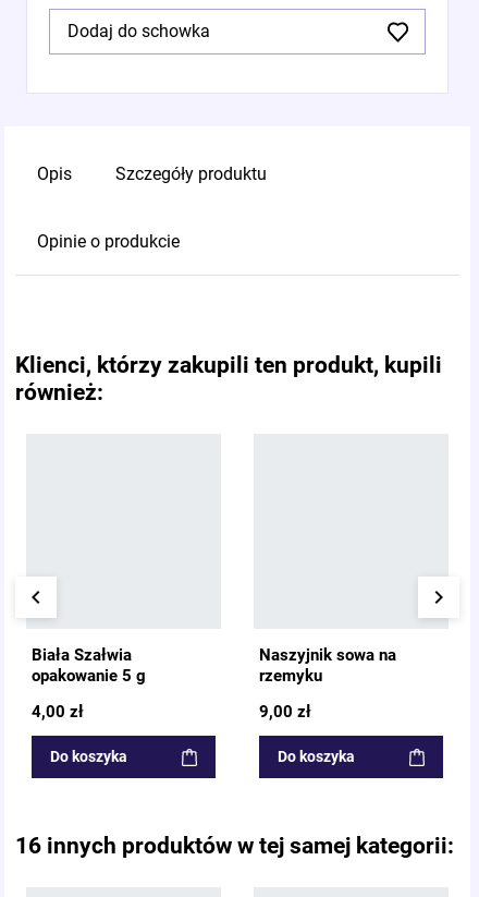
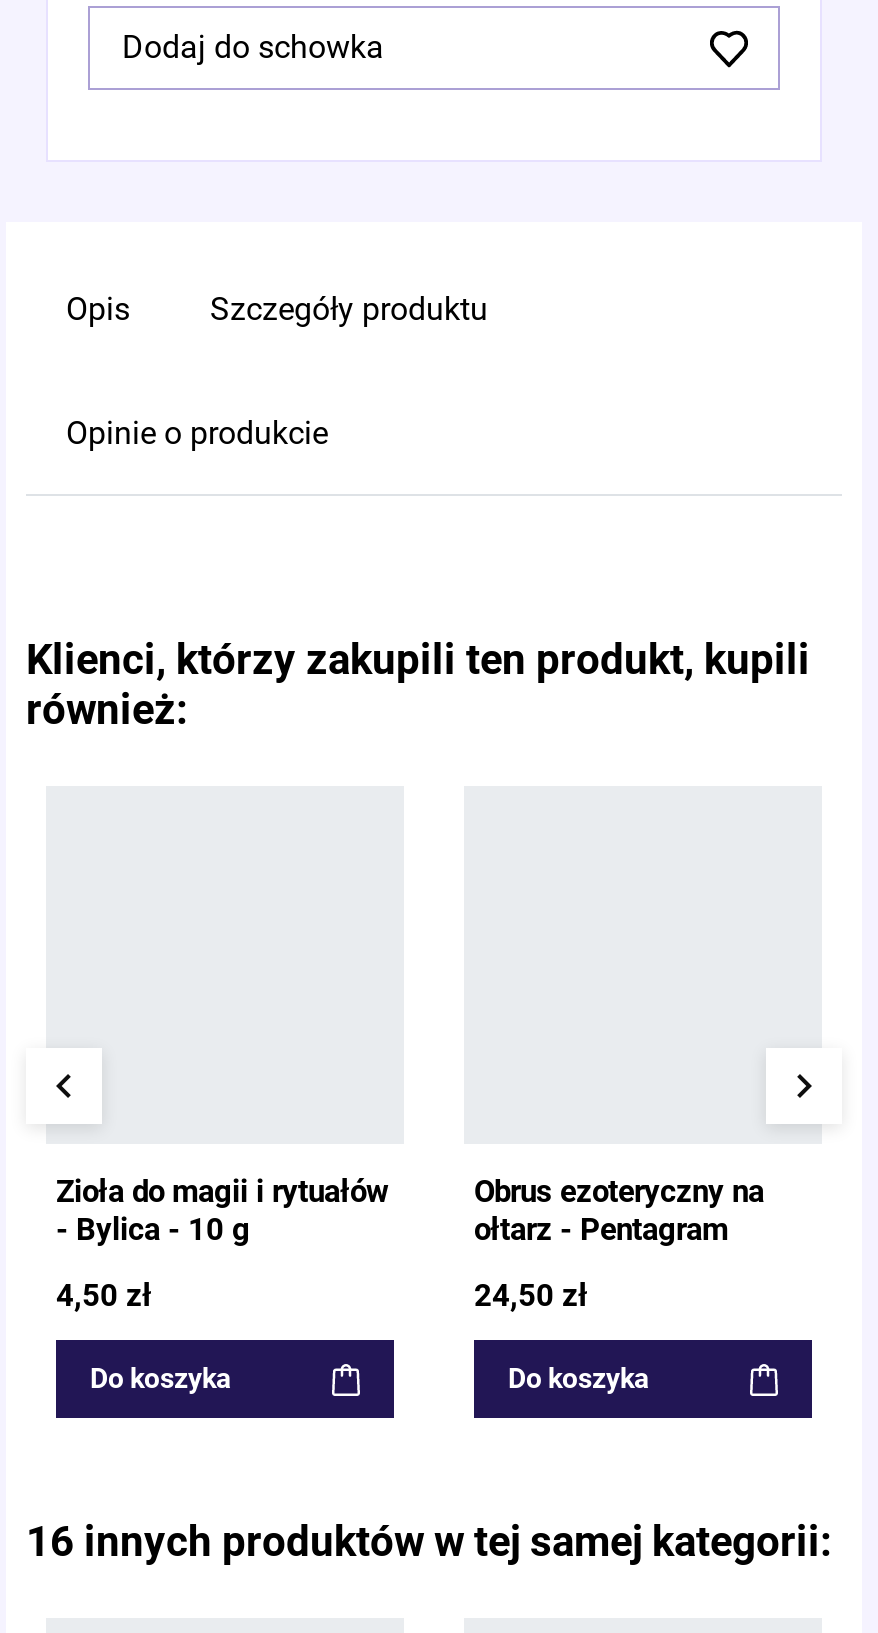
- Biała Szałwia
- opakowanie 5 g
+ Zioła do magii i rytuałów
+ - Bylica - 10 g

- Naszyjnik sowa na
- rzemyku
+ Obrus ezoteryczny na
+ ołtarz - Pentagram

- 4,00 zł
+ 4,50 zł

- 9,00 zł
+ 24,50 zł
